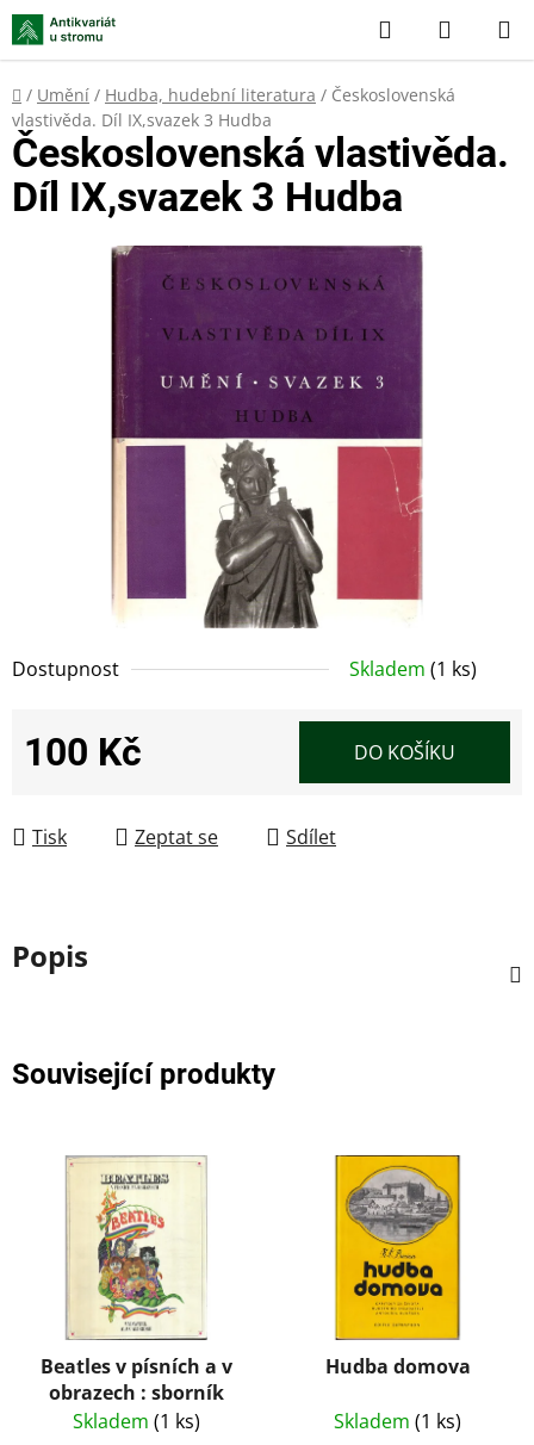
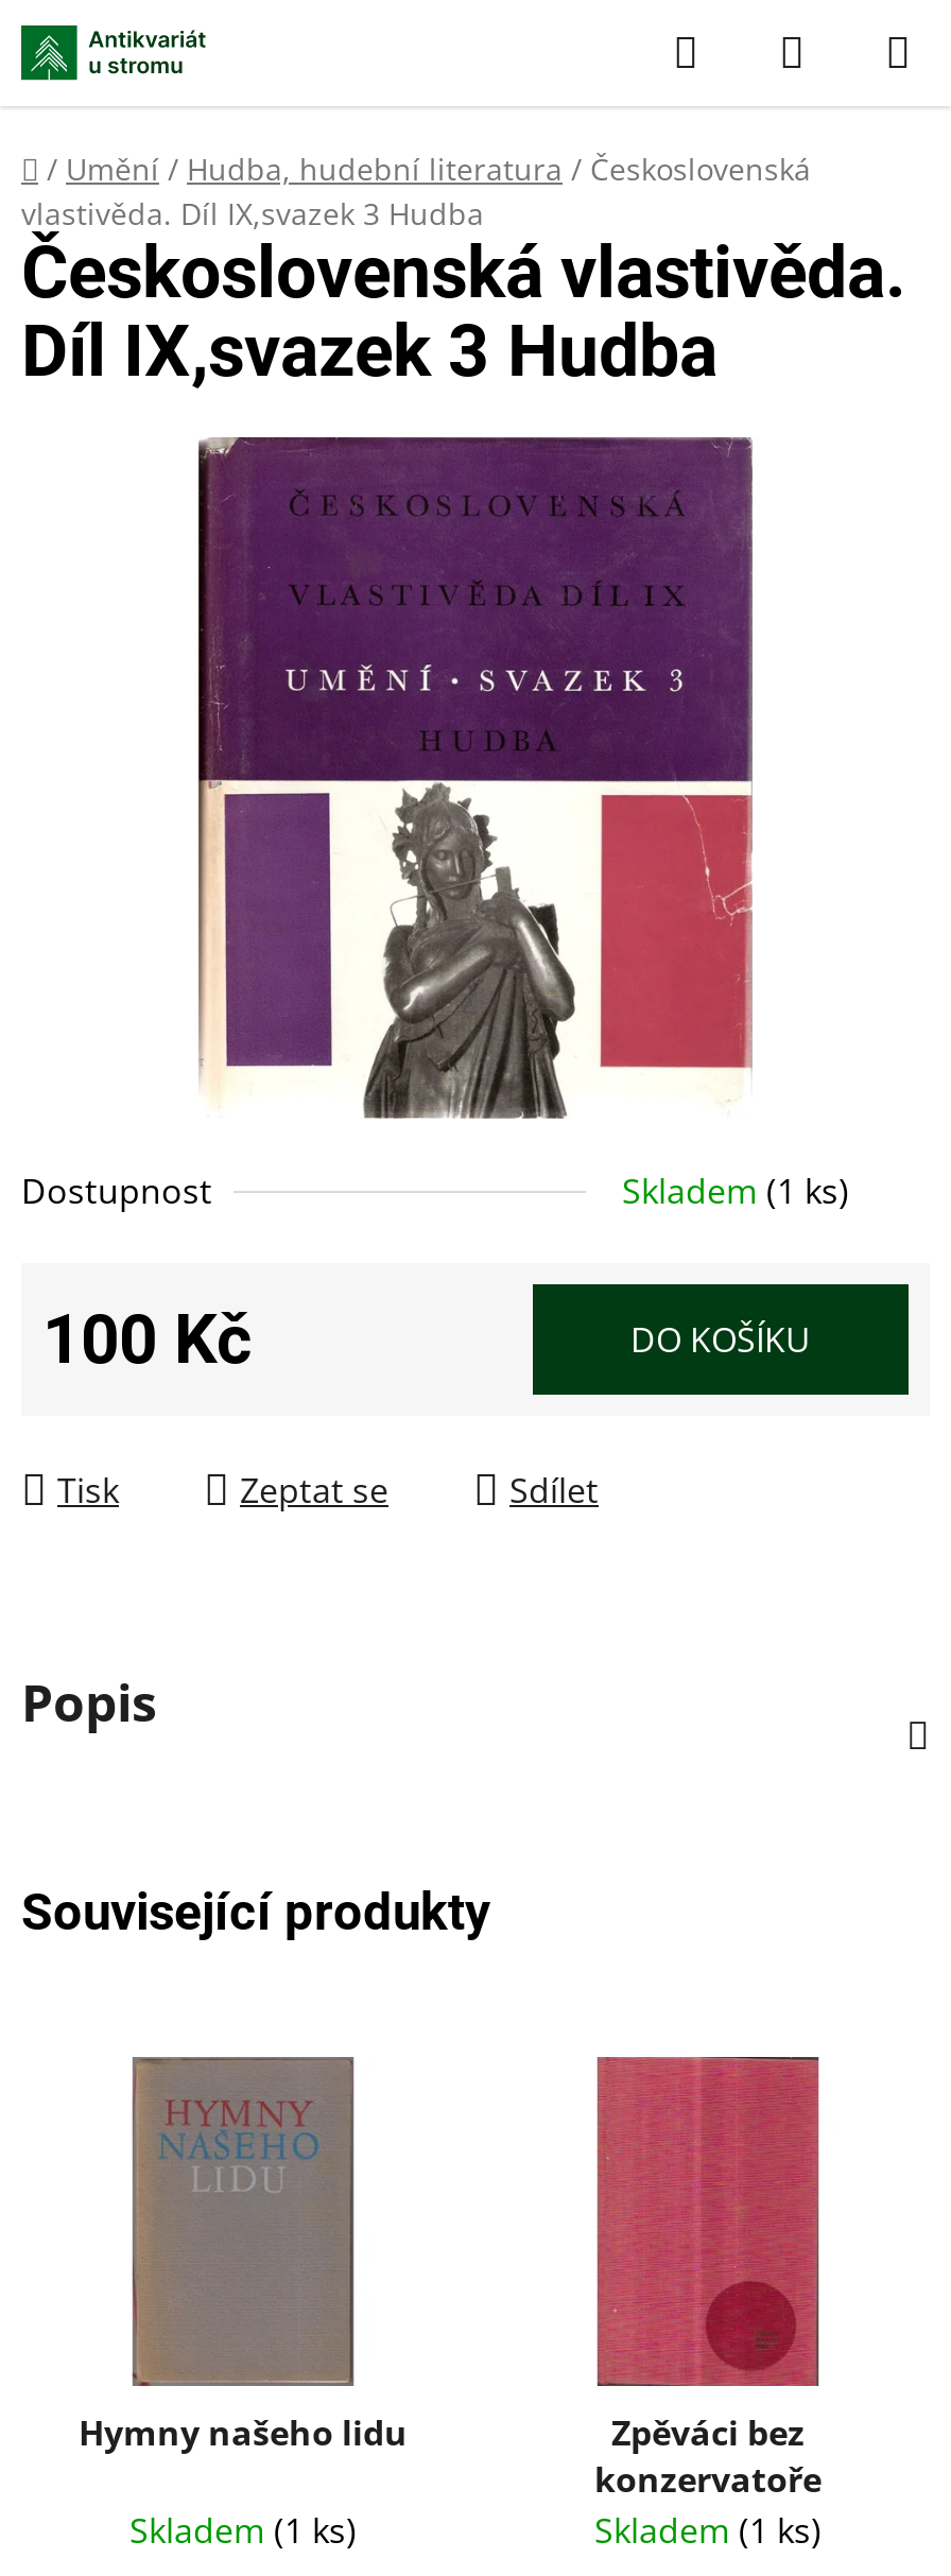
- [image]
- Beatles v písních a v
- obrazech : sborník
+ [image]
+ Hymny našeho lidu

- [image]
- Hudba domova
+ [image]
+ Zpěváci bez
+ konzervatoře
